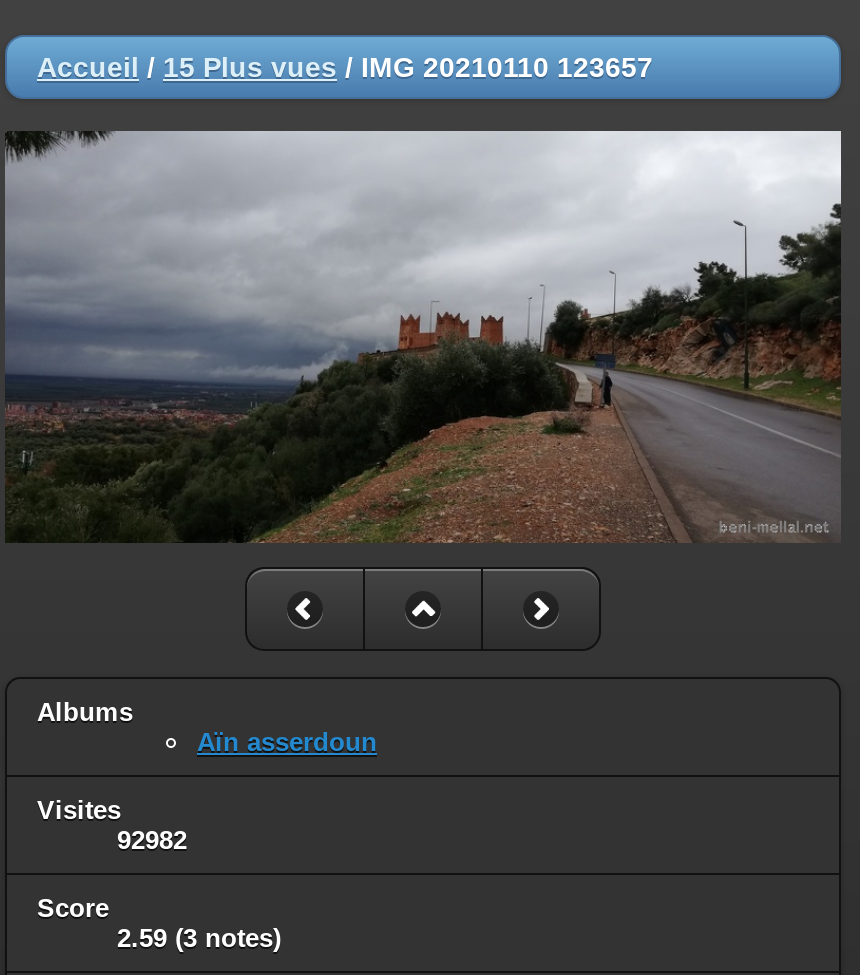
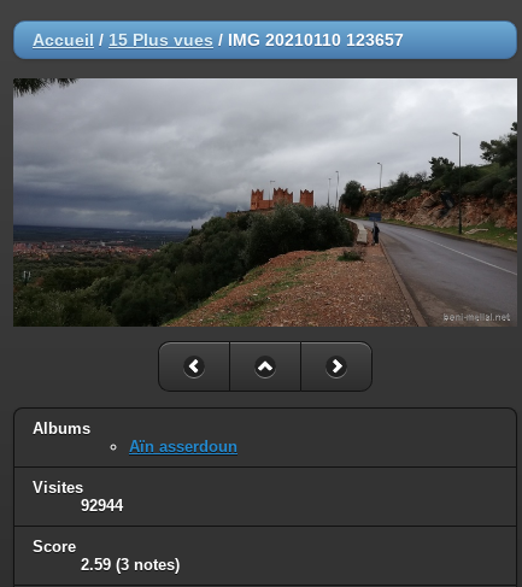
- 92982
+ 92944
